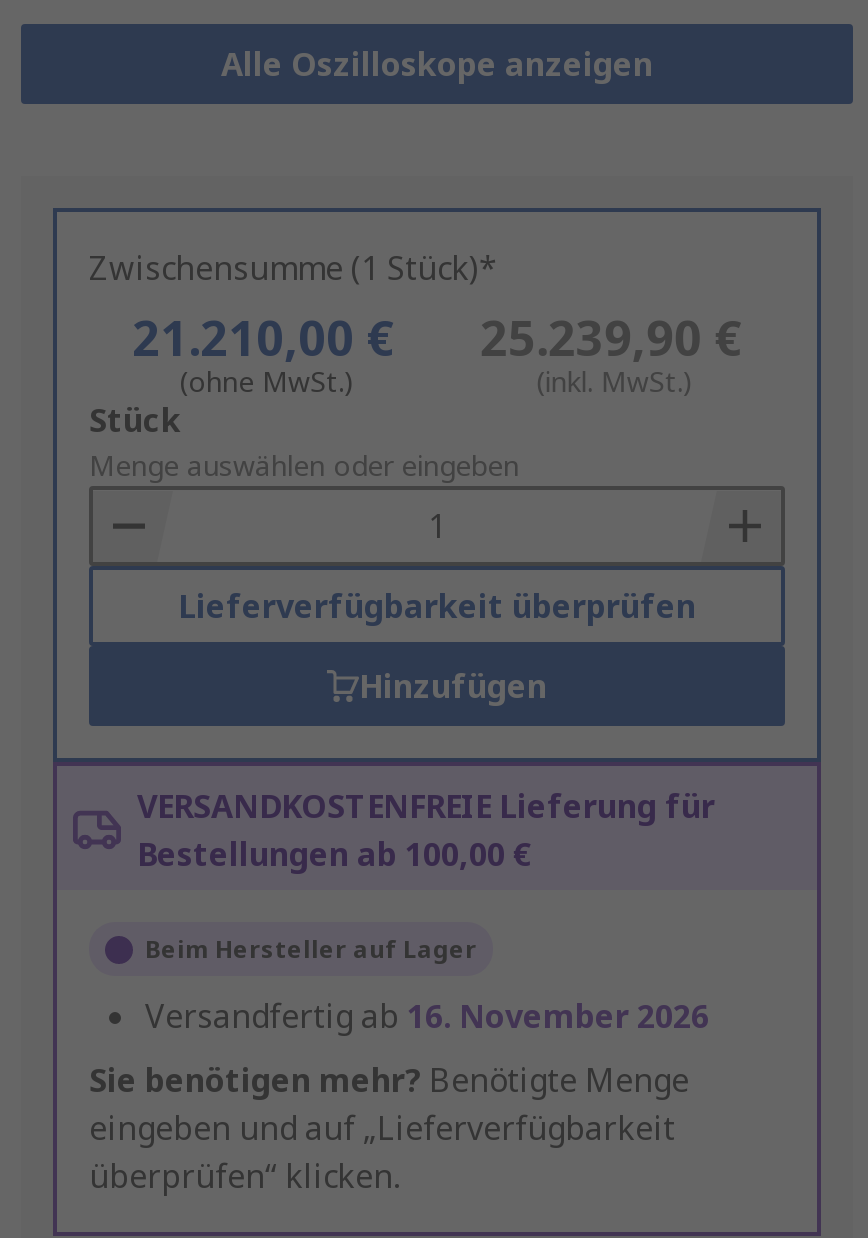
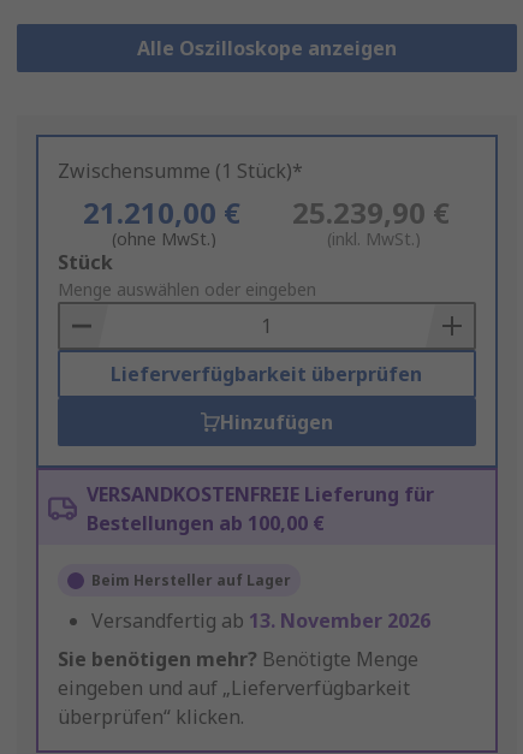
- Versandfertig ab 16. November 2026
+ Versandfertig ab 13. November 2026
